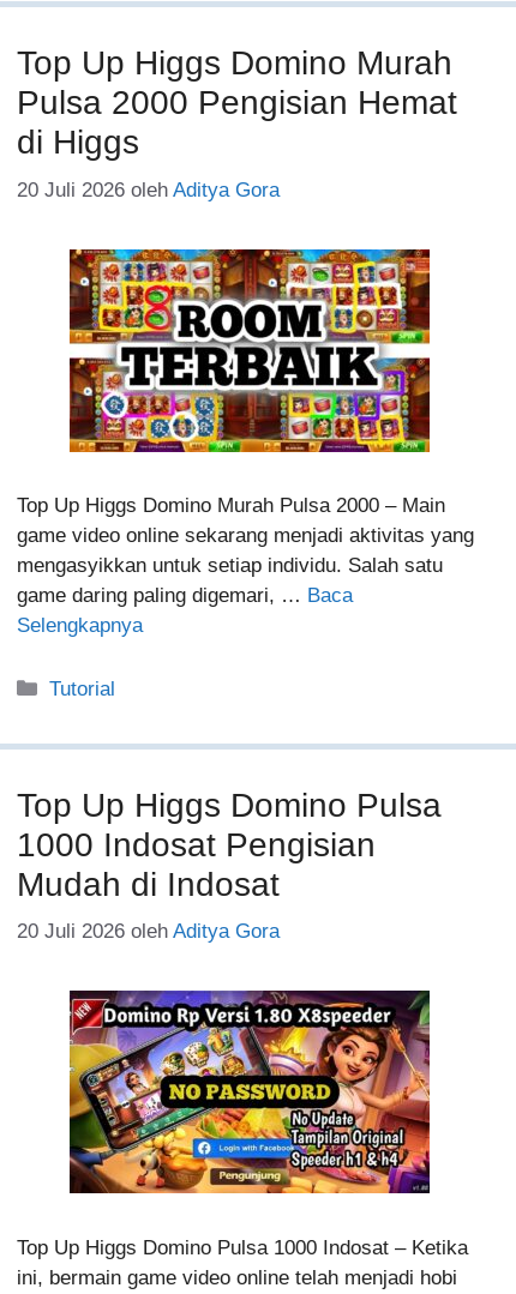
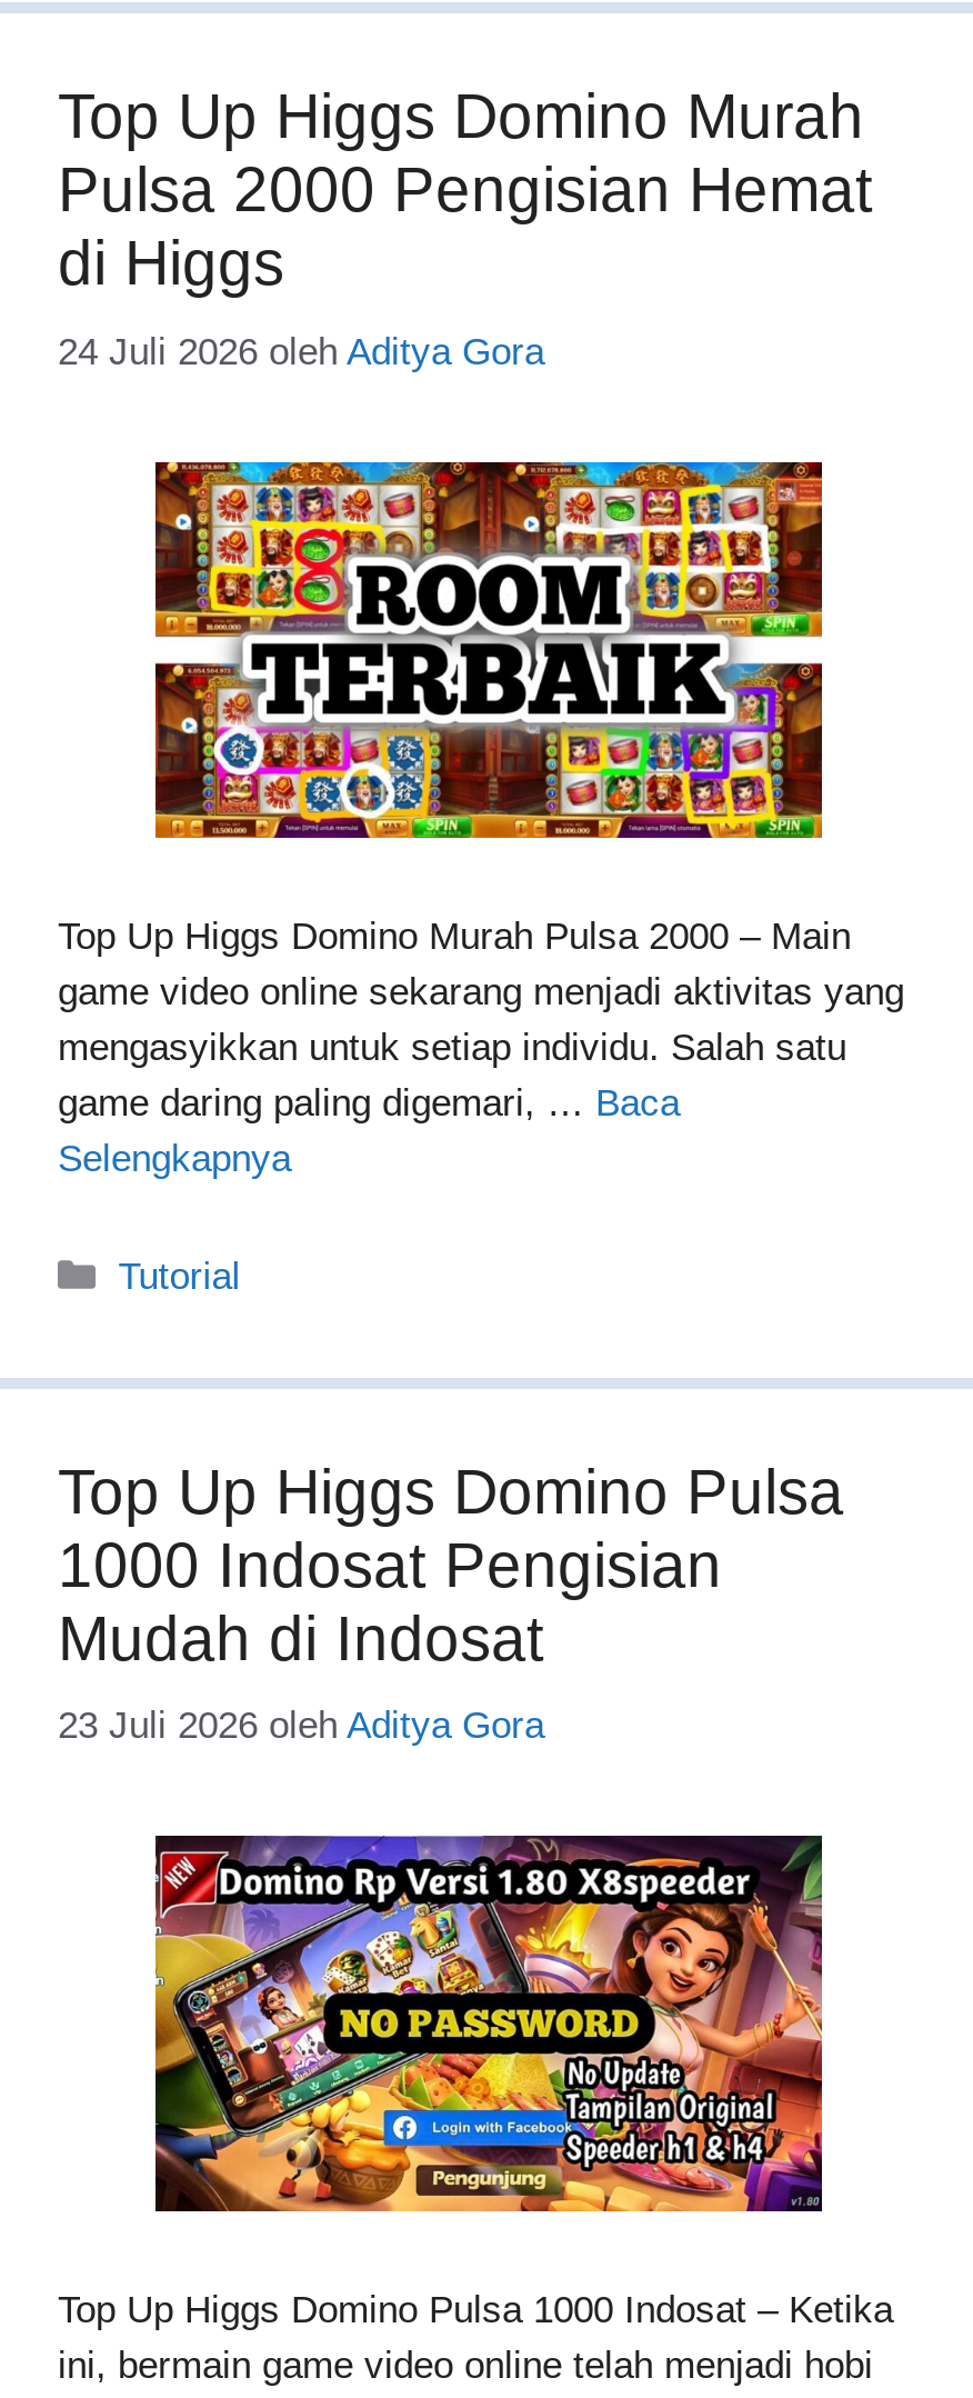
- 20 Juli 2026 oleh Aditya Gora
+ 24 Juli 2026 oleh Aditya Gora

- 20 Juli 2026 oleh Aditya Gora
+ 23 Juli 2026 oleh Aditya Gora
